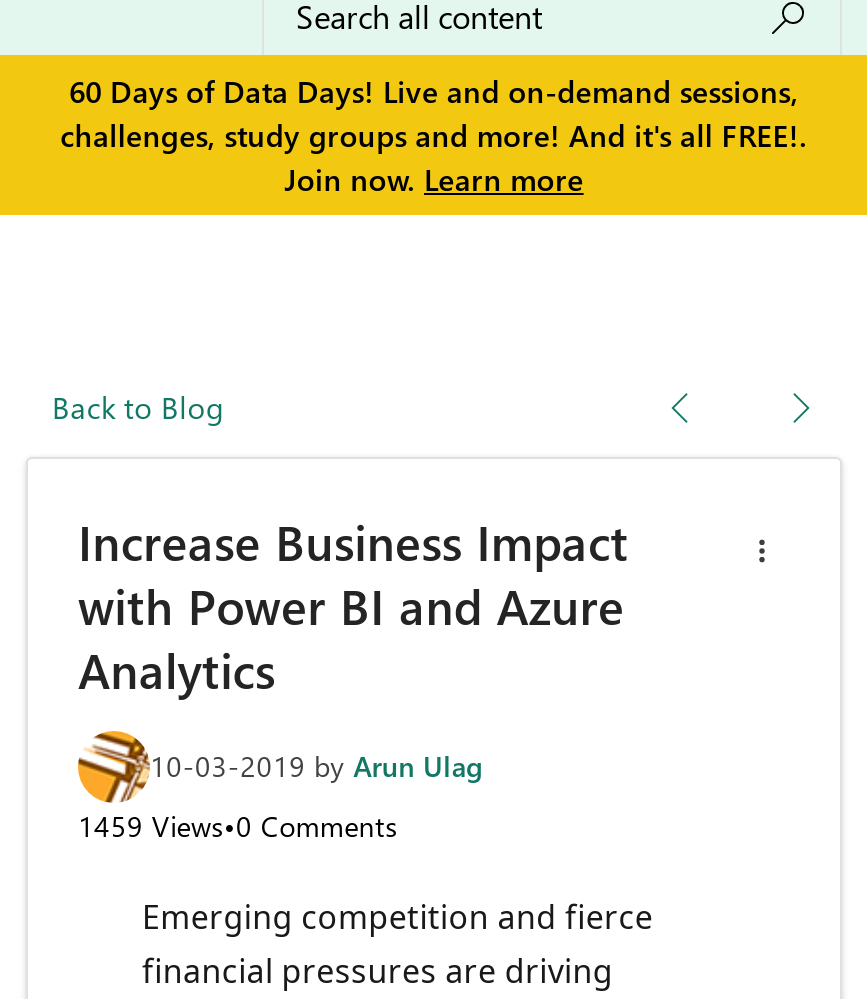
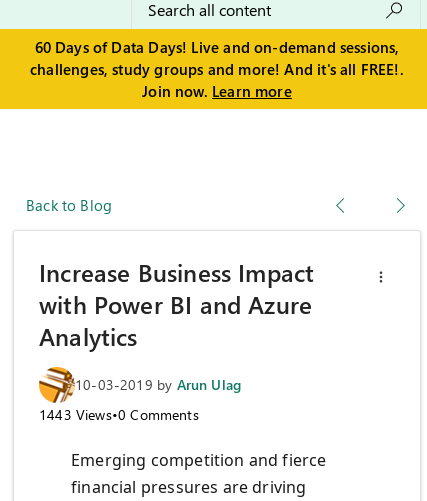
- 1459 Views•0 Comments
+ 1443 Views•0 Comments
